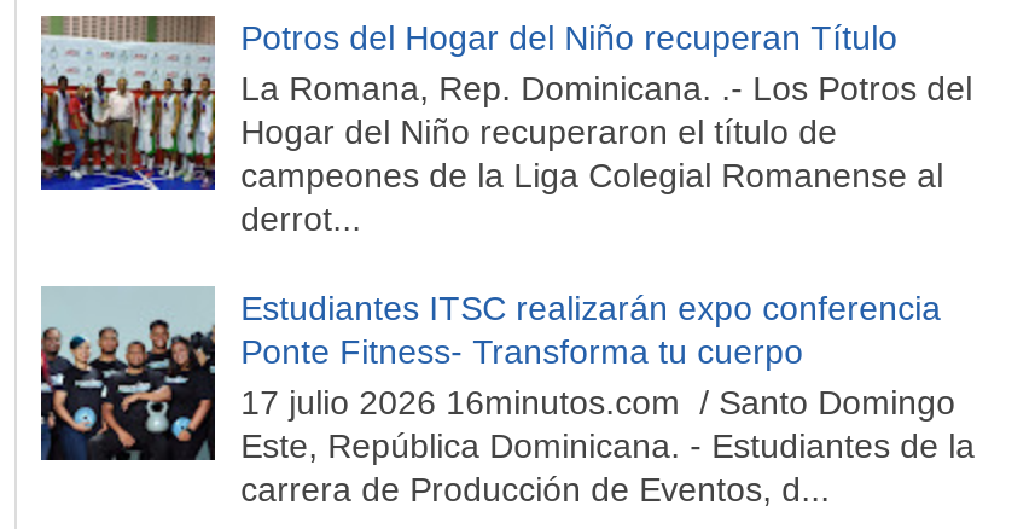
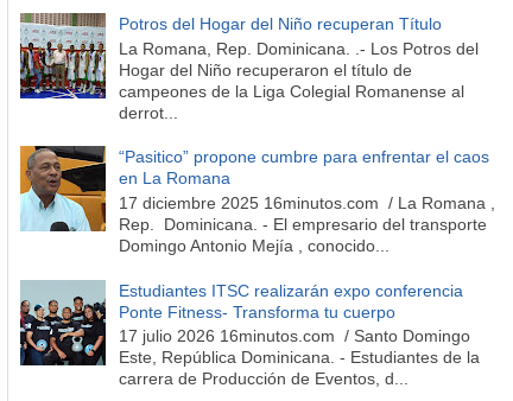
+ [image]
+ “Pasitico” propone cumbre para enfrentar el caos
+ en La Romana
+ 17 diciembre 2025 16minutos.com / La Romana ,
+ Rep. Dominicana. - El empresario del transporte
+ Domingo Antonio Mejía , conocido...
